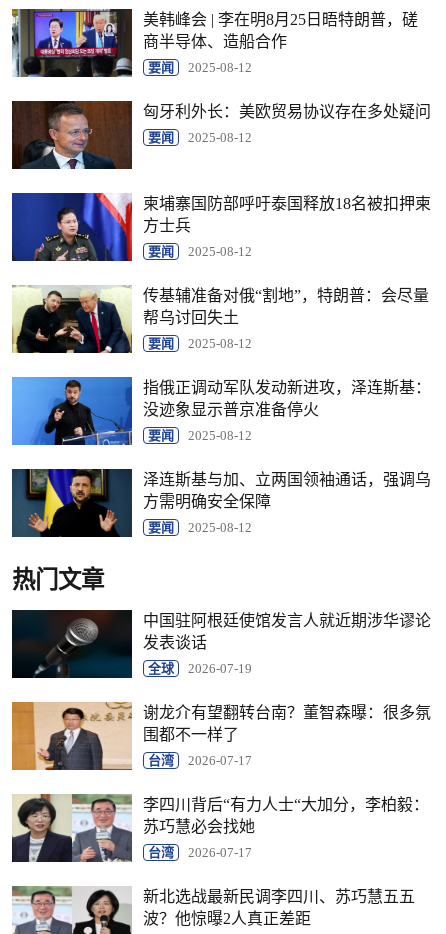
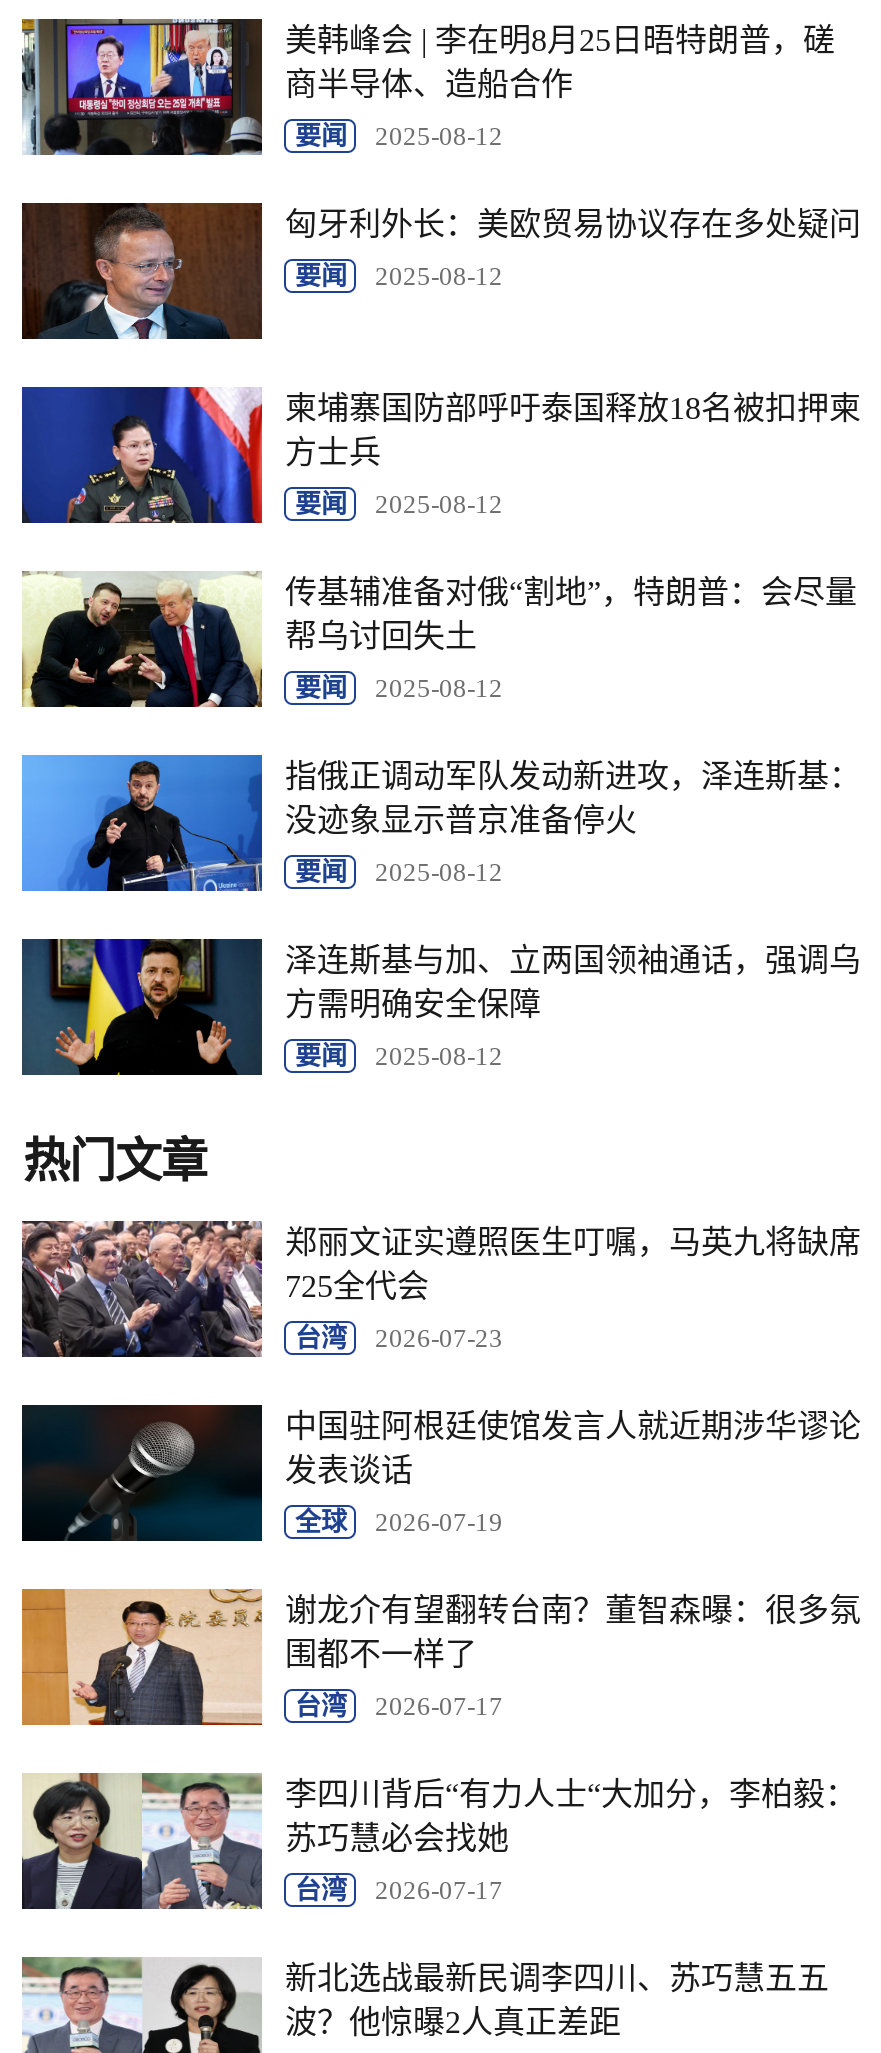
+ [image]
+ 郑丽文证实遵照医生叮嘱，马英九将缺席
+ 725全代会
+ 台湾
+ 2026-07-23
